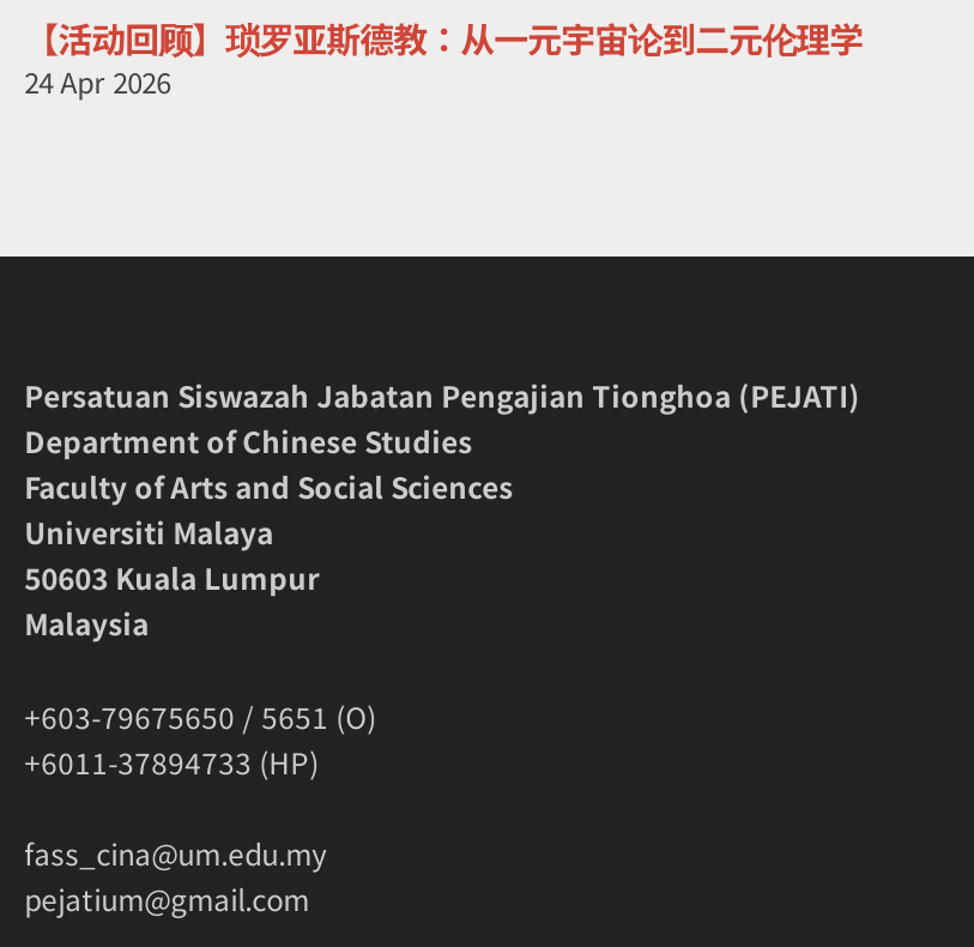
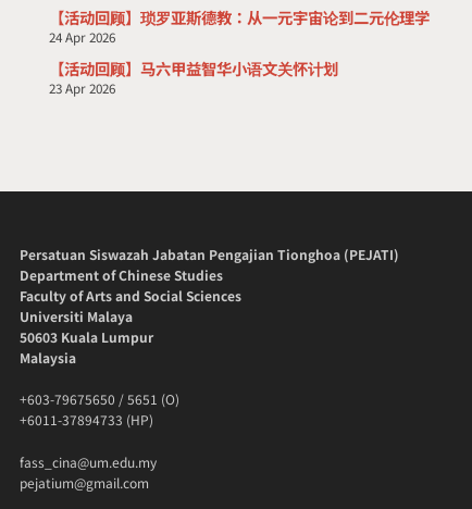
+ 【活动回顾】马六甲益智华小语文关怀计划
+ 23 Apr 2026
